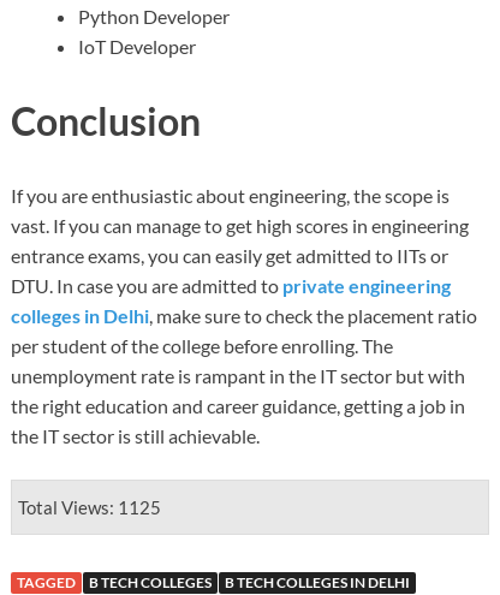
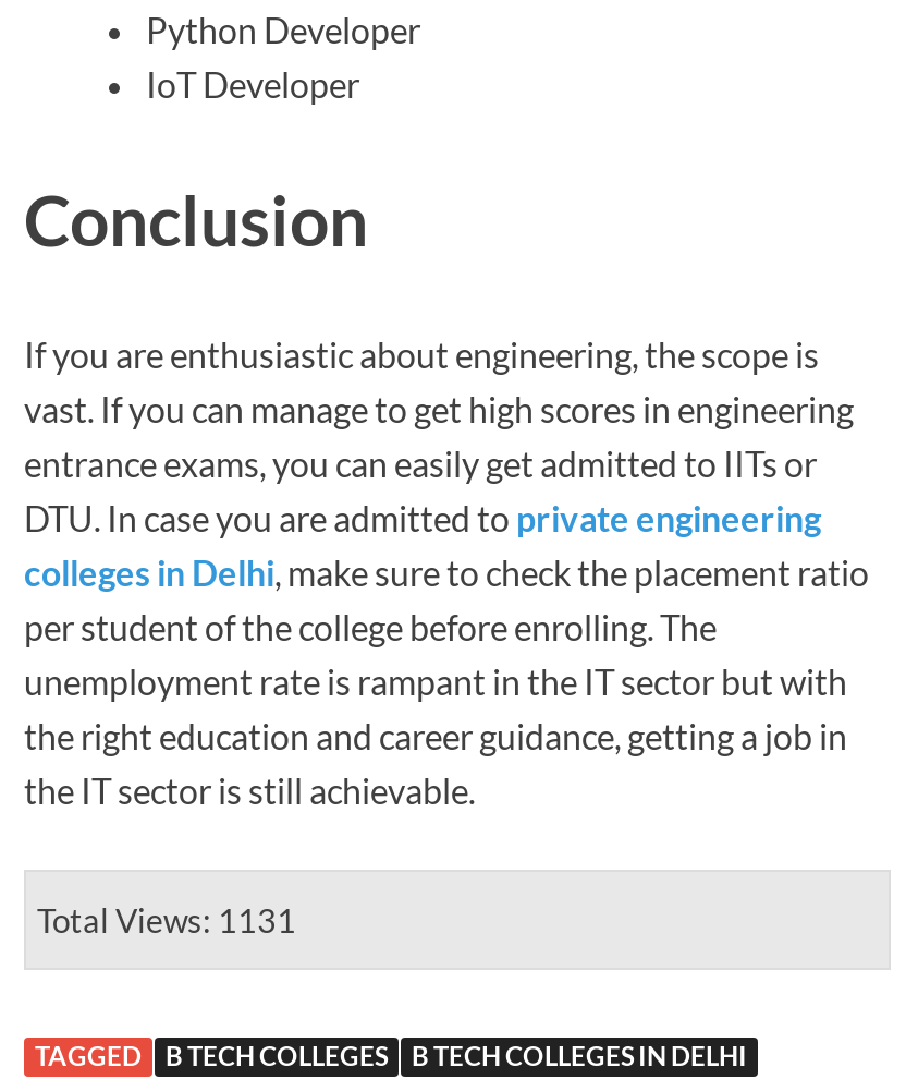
- Total Views: 1125
+ Total Views: 1131
